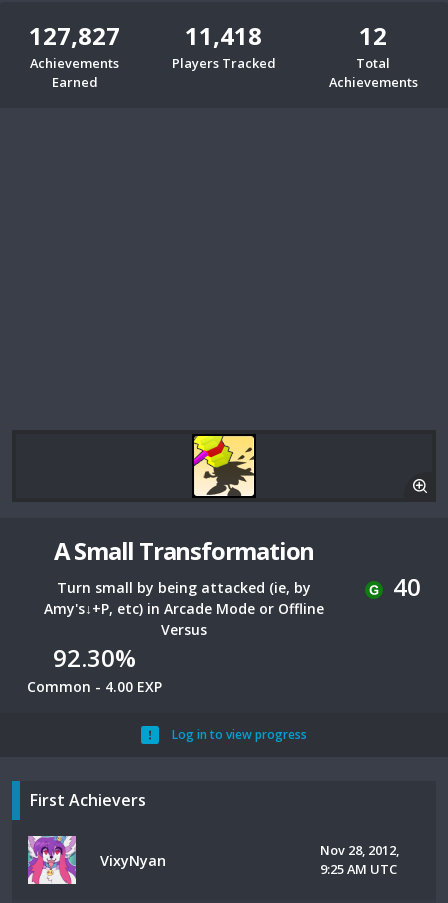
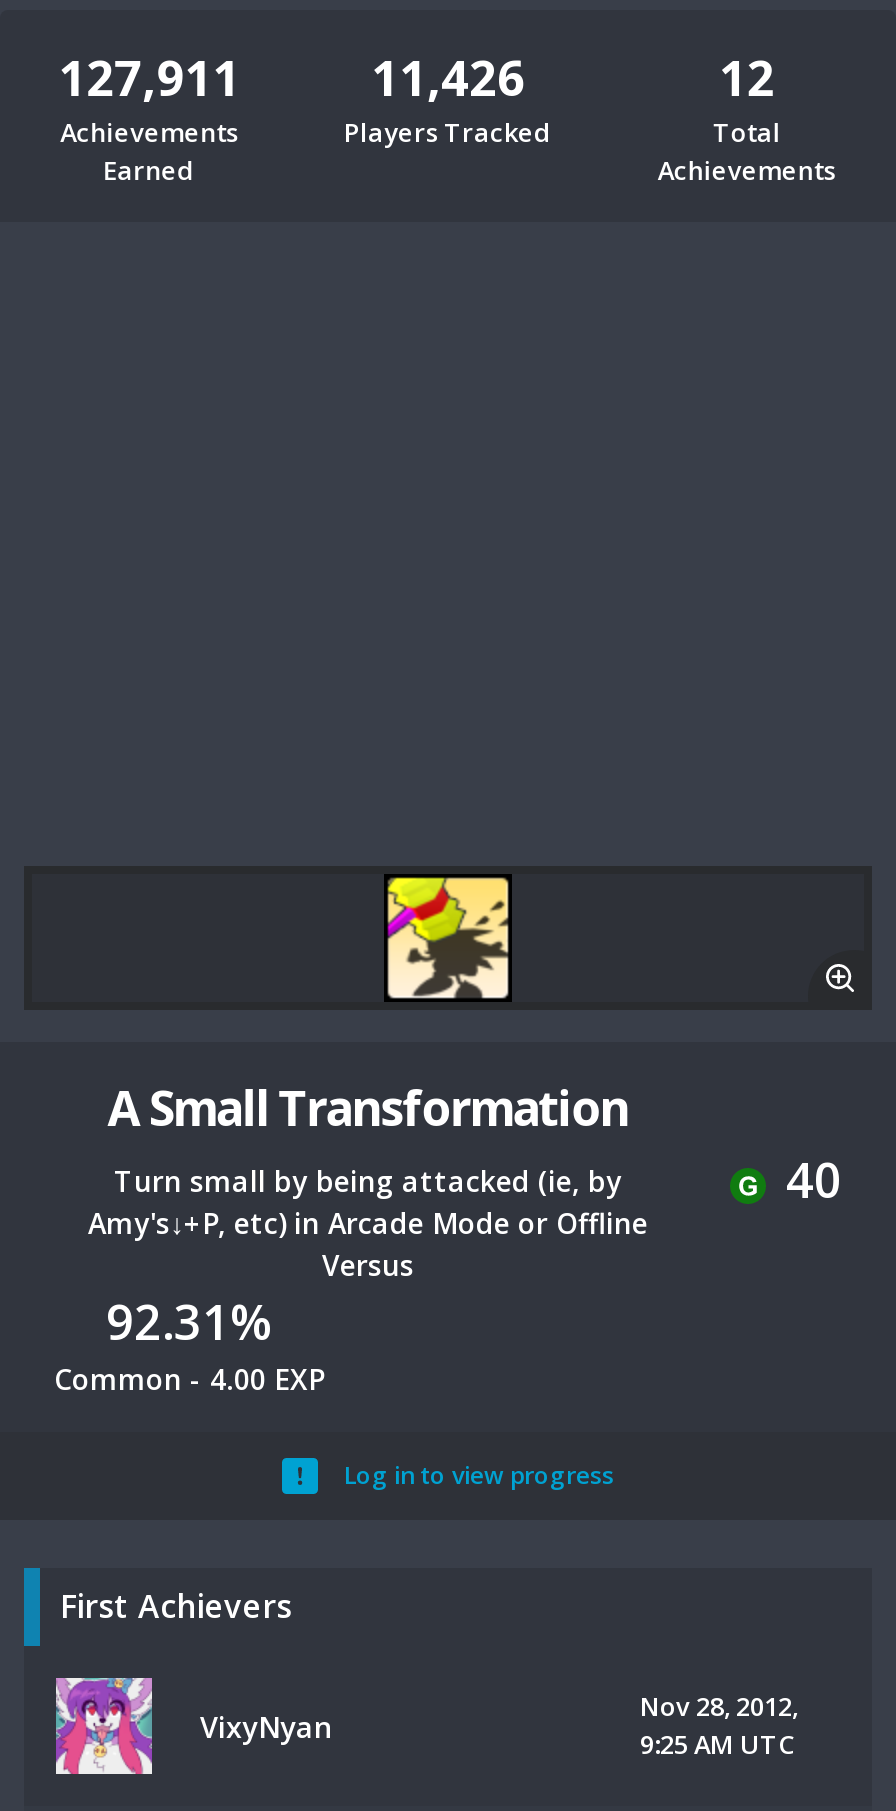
- 127,827
+ 127,911

- 11,418
+ 11,426

- 92.30%
+ 92.31%
